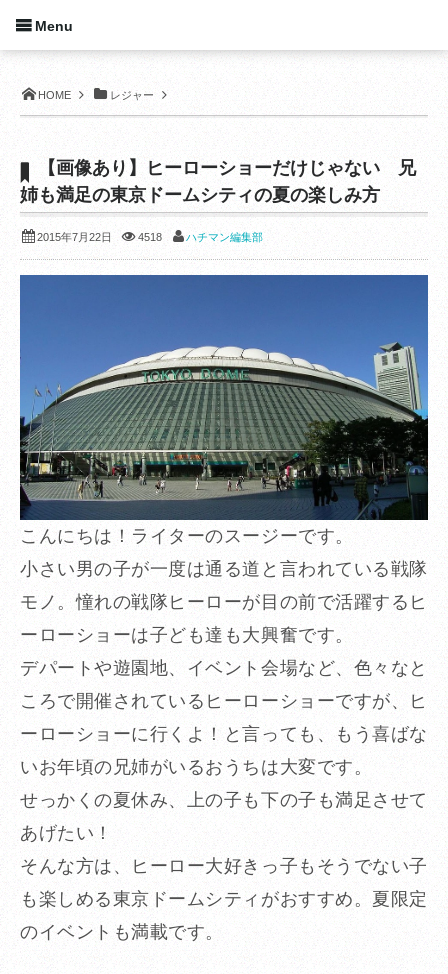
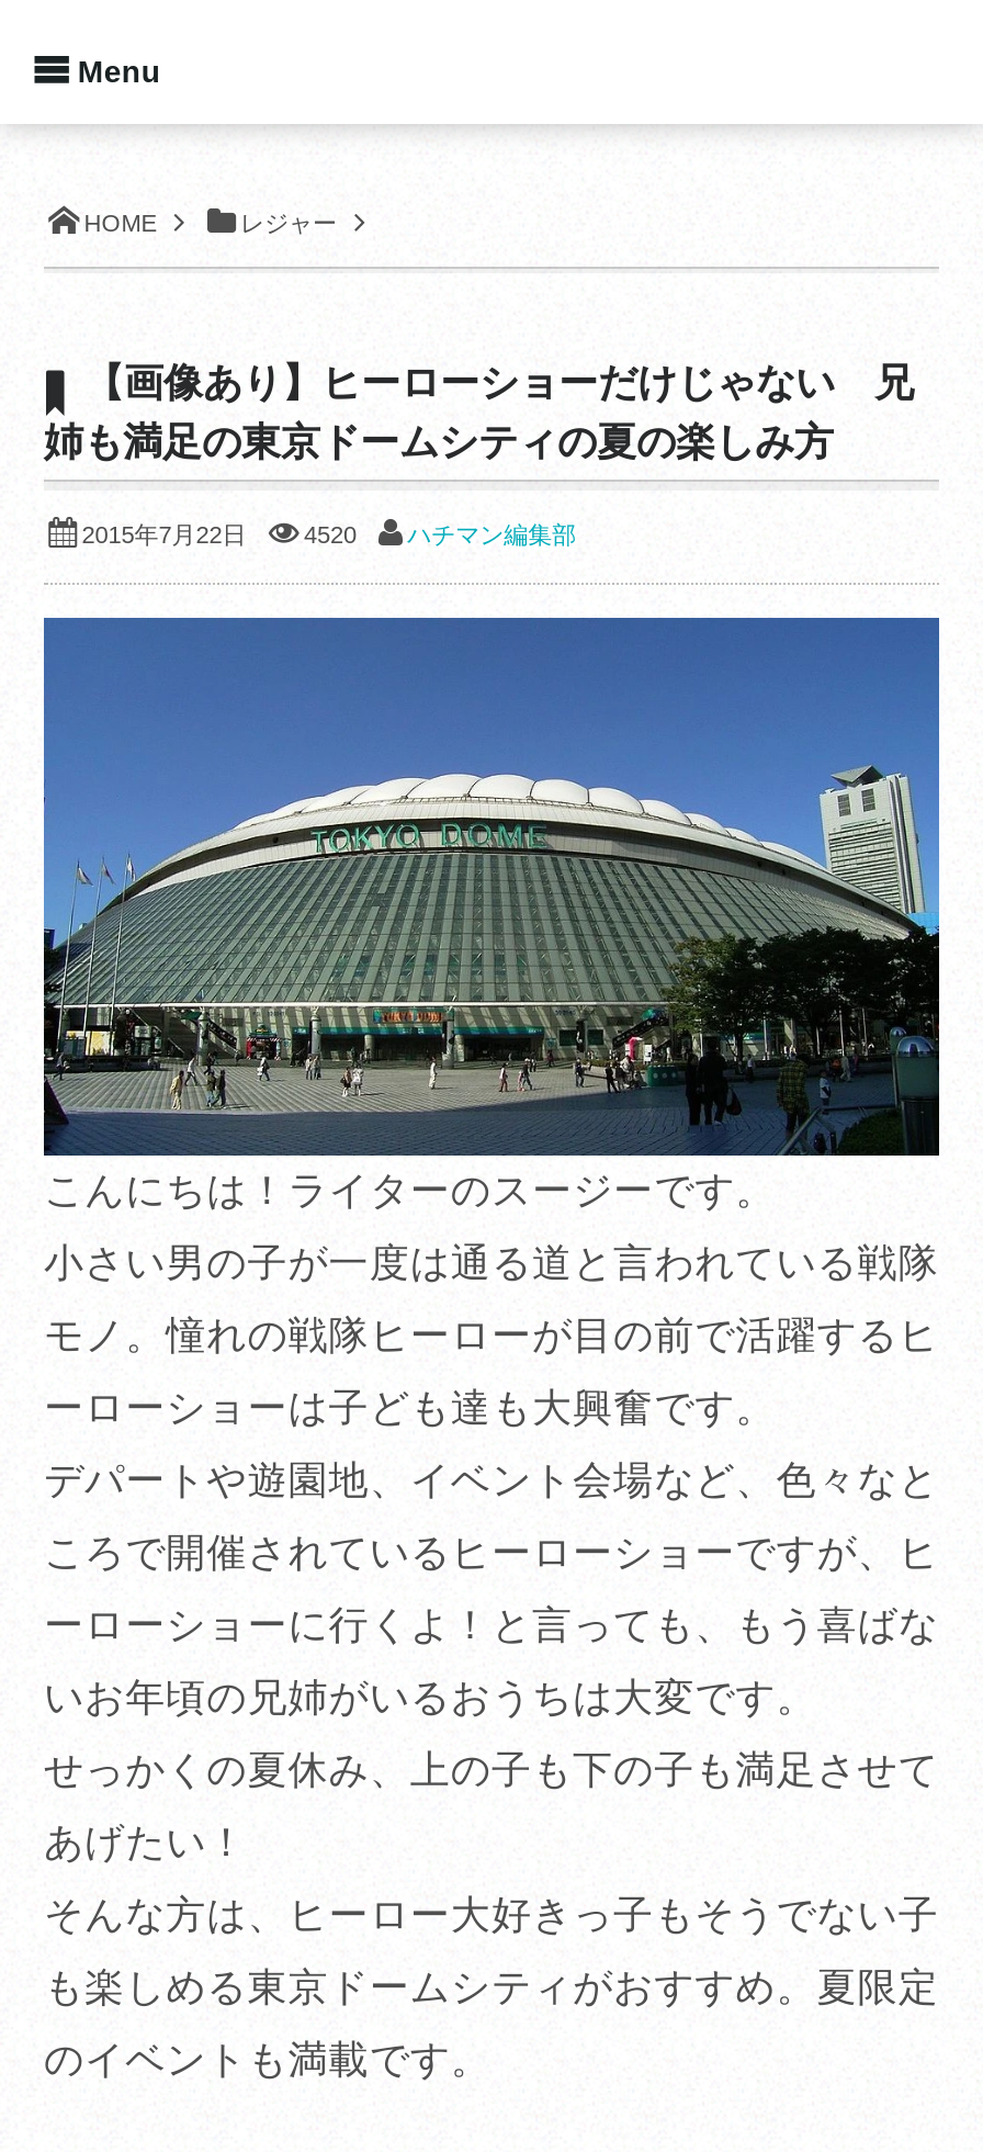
- 4518 ハチマン編集部
+ 4520 ハチマン編集部
